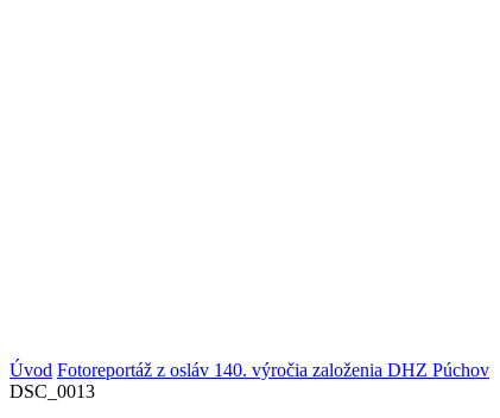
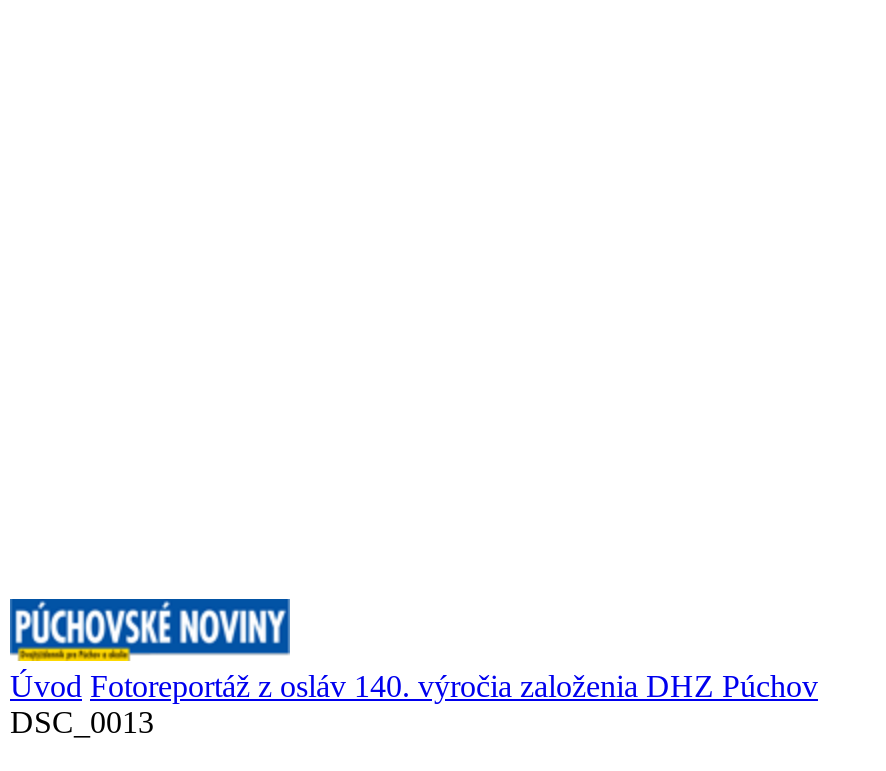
+ [image]
